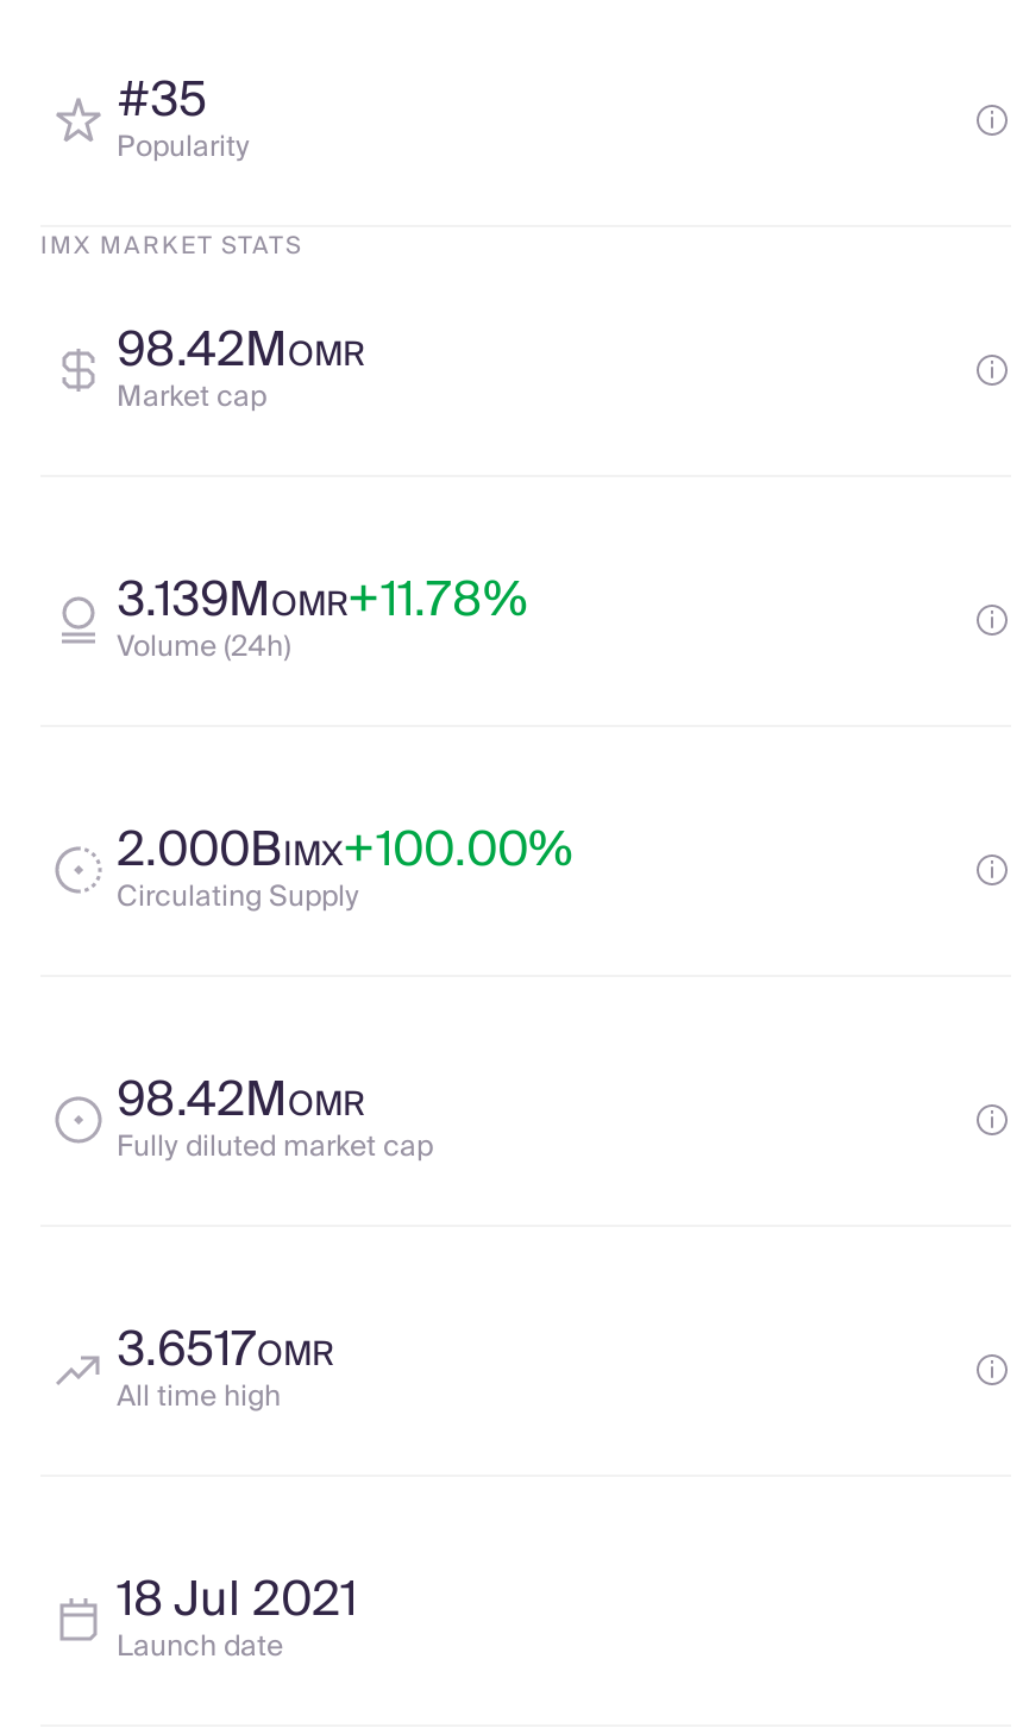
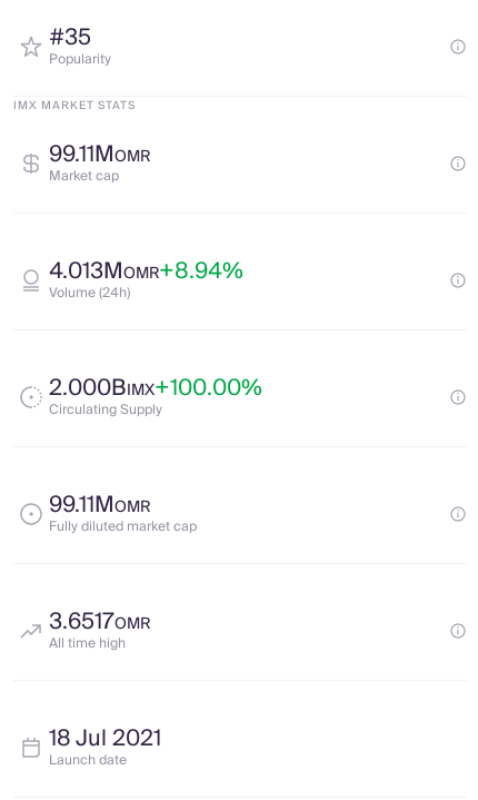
- 98.42MOMR
+ 99.11MOMR

- 3.139MOMR+11.78%
+ 4.013MOMR+8.94%

- 98.42MOMR
+ 99.11MOMR
